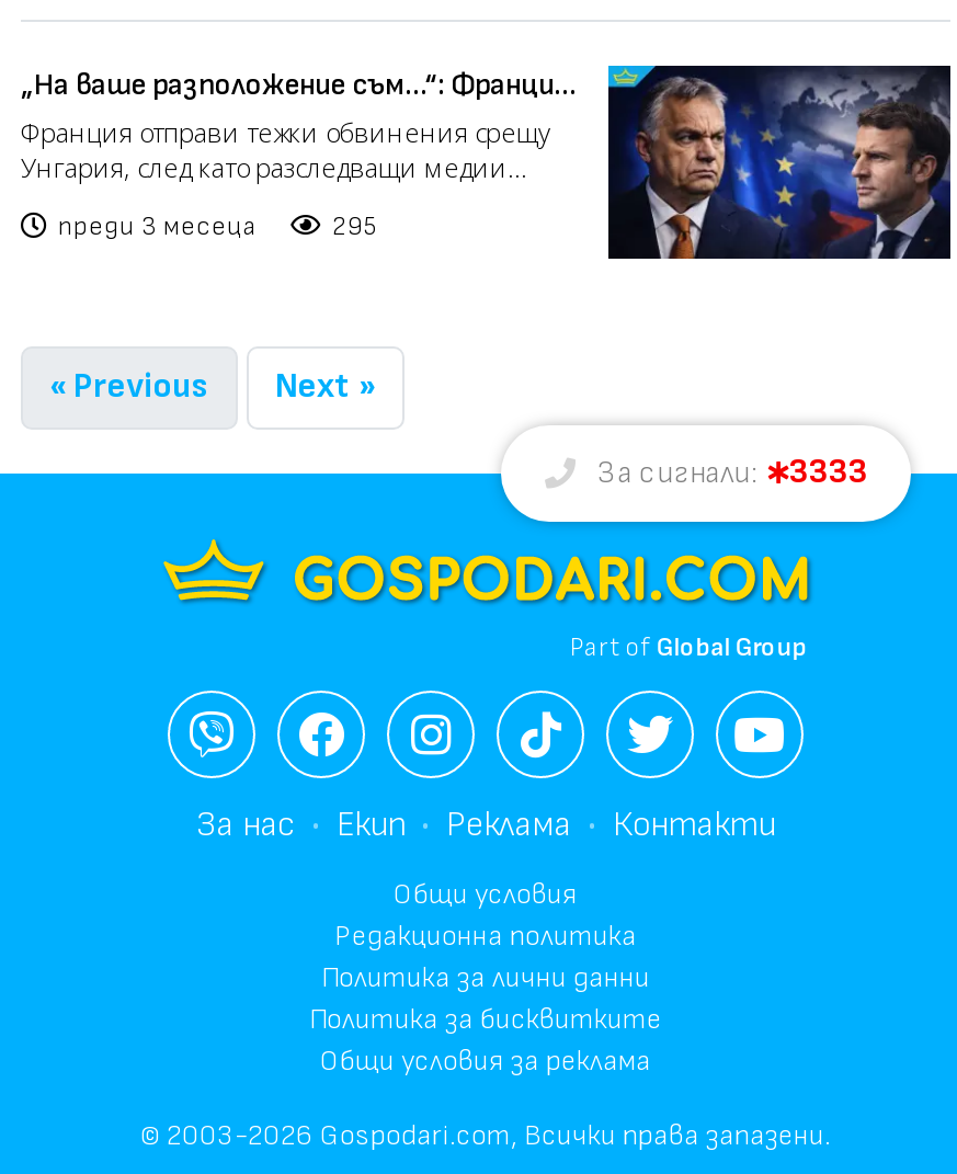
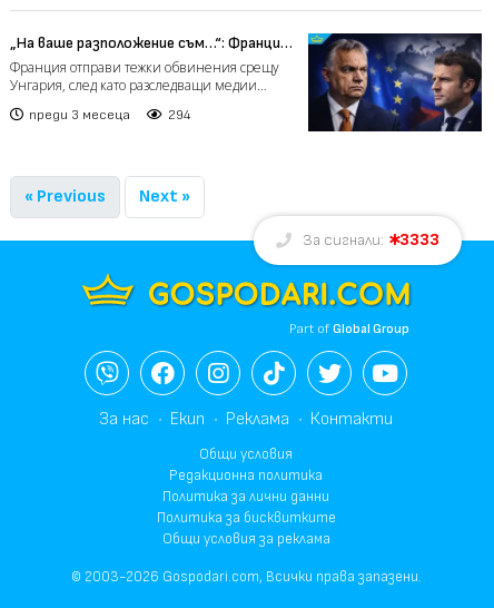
- 295
+ 294
